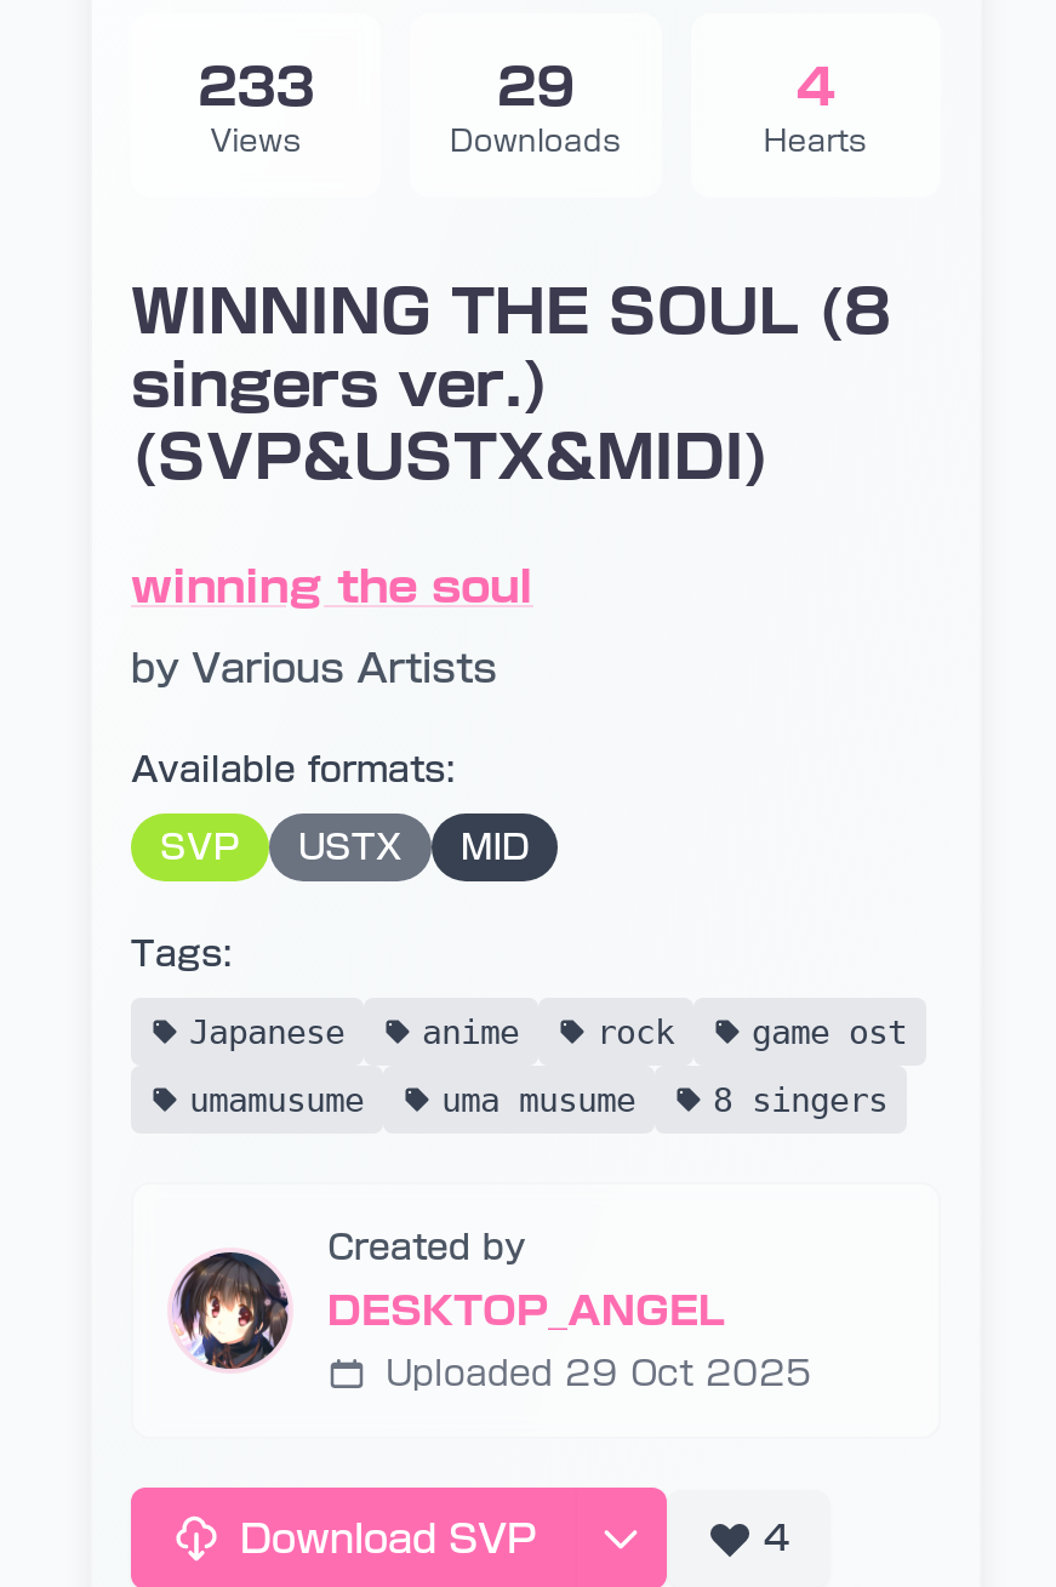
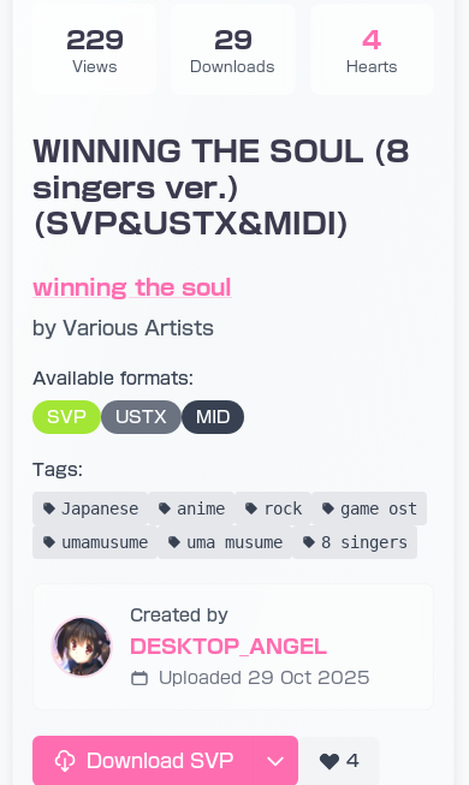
- 233
+ 229
